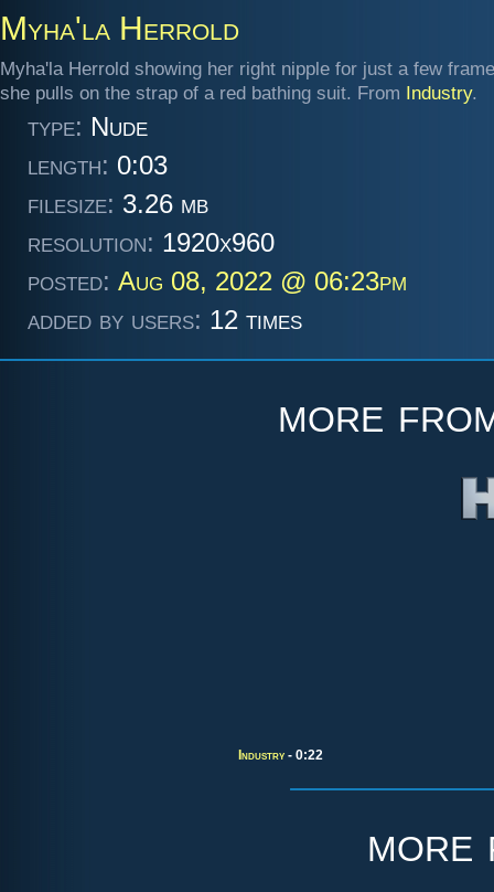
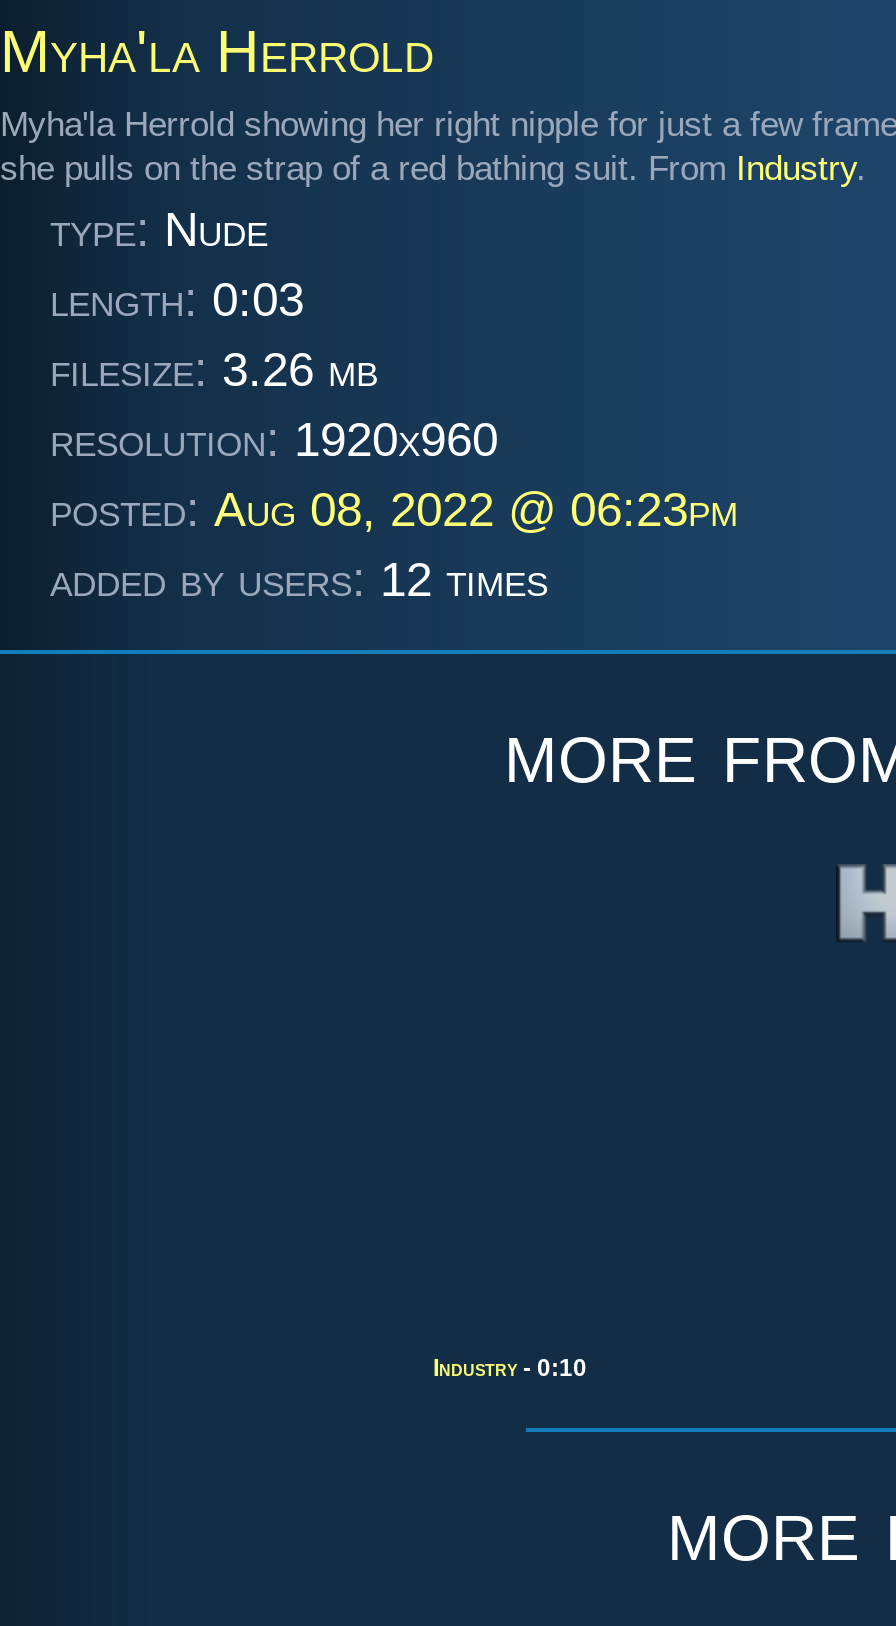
- Industry - 0:22
+ Industry - 0:10
